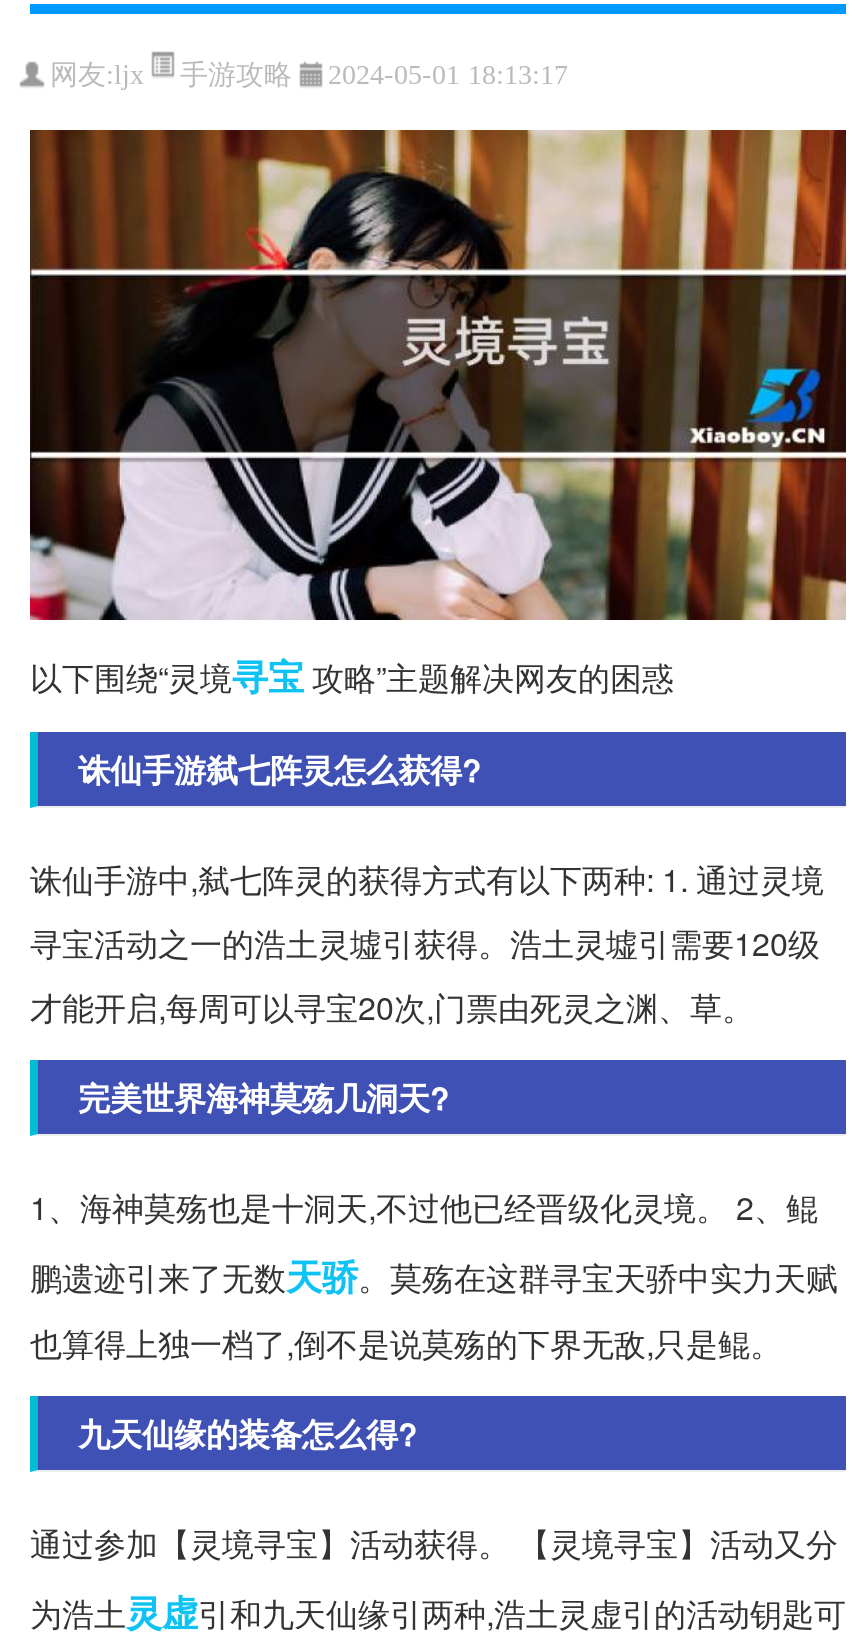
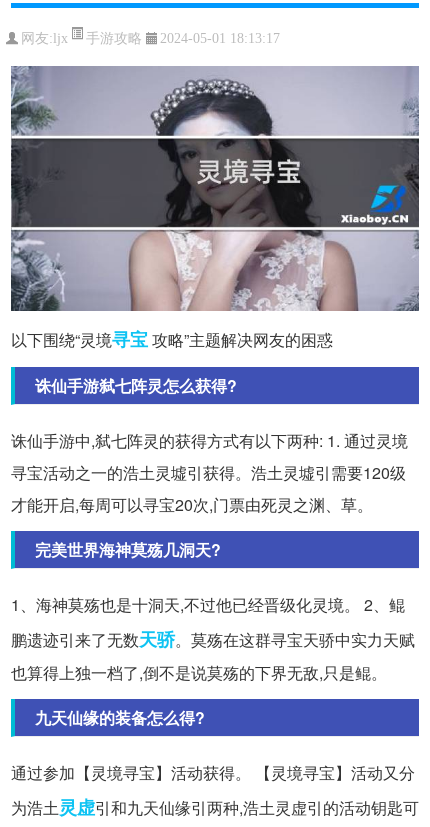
- [image]
+ [image]
